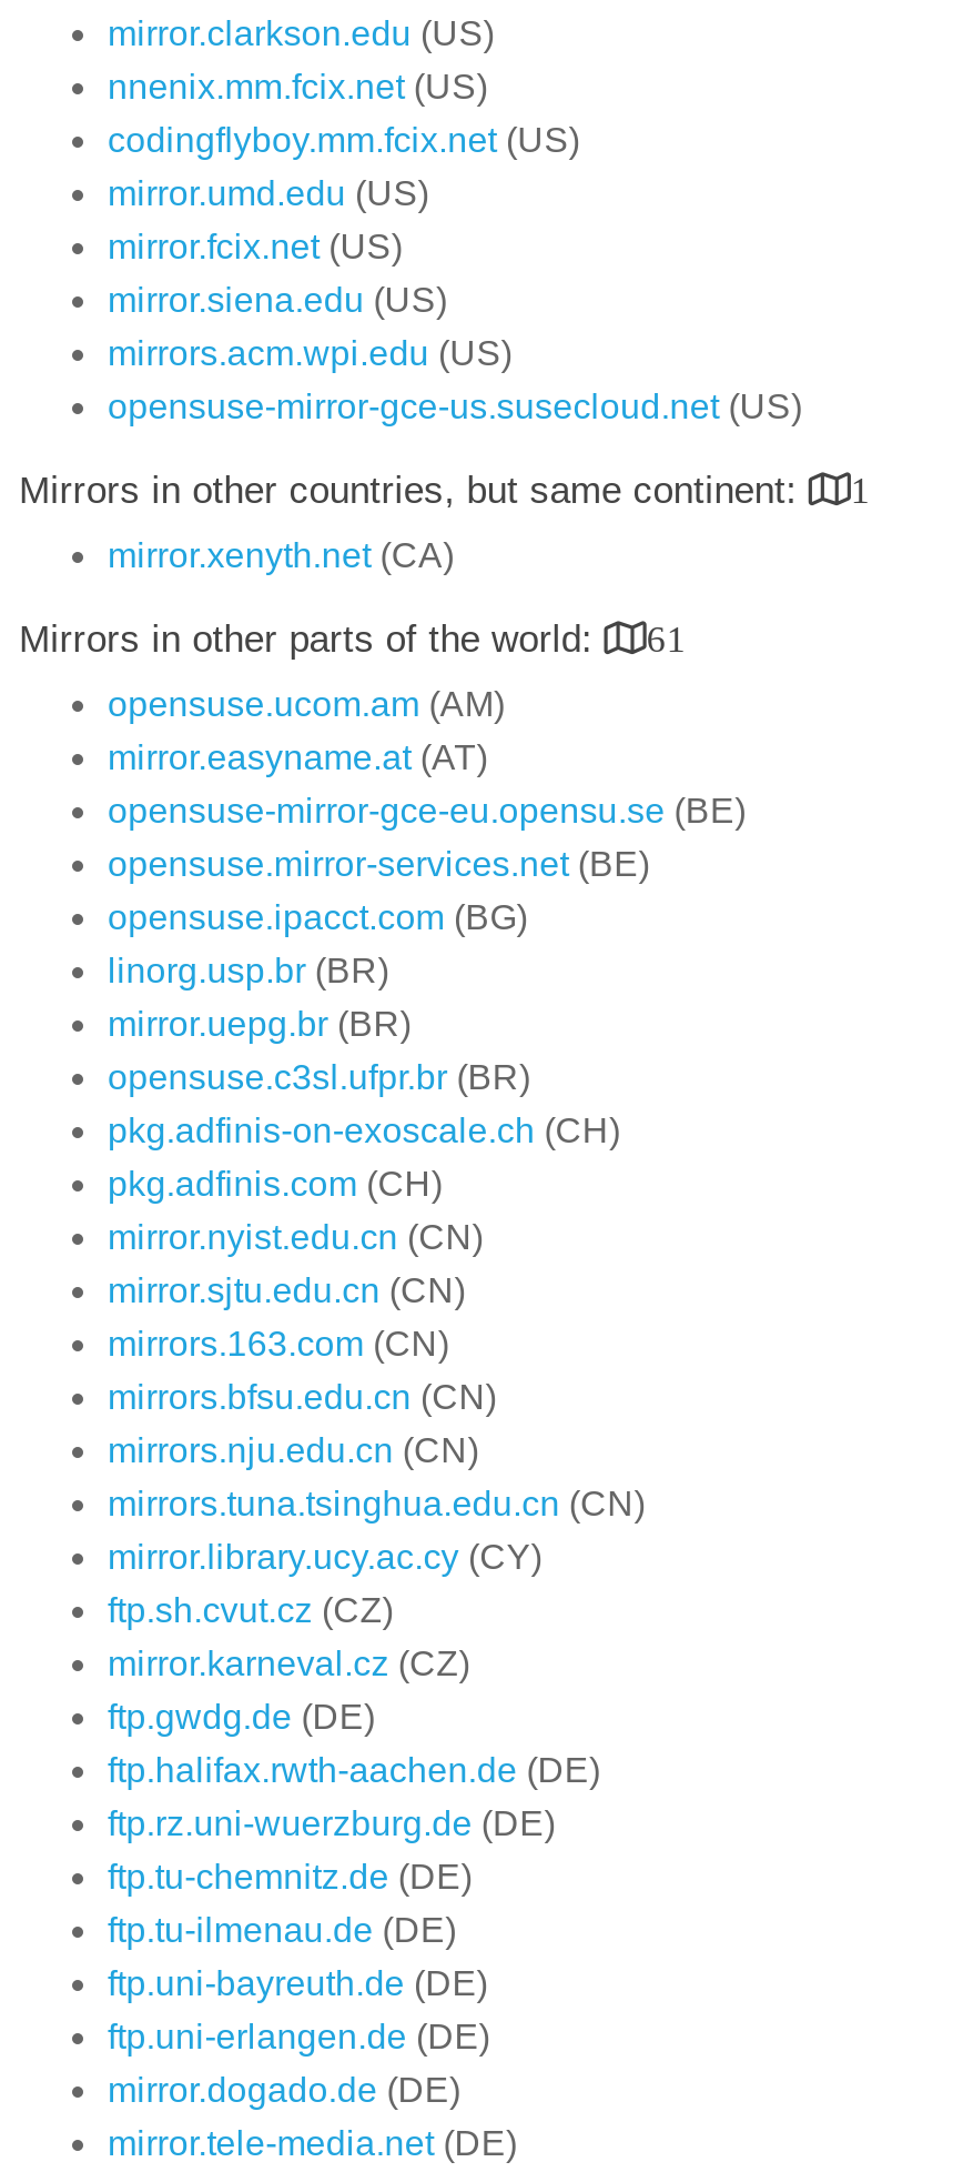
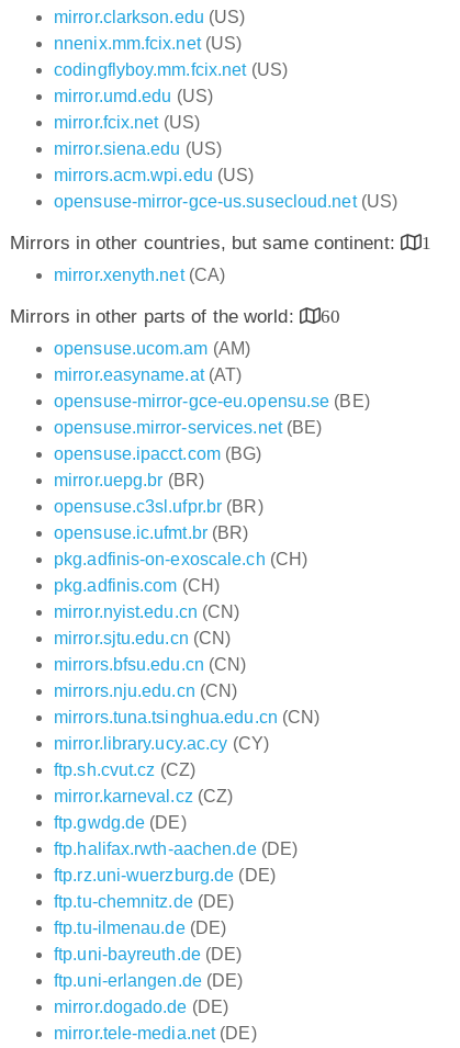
- Mirrors in other parts of the world: 61
+ Mirrors in other parts of the world: 60

- linorg.usp.br (BR)

+ opensuse.ic.ufmt.br (BR)

- mirrors.163.com (CN)
